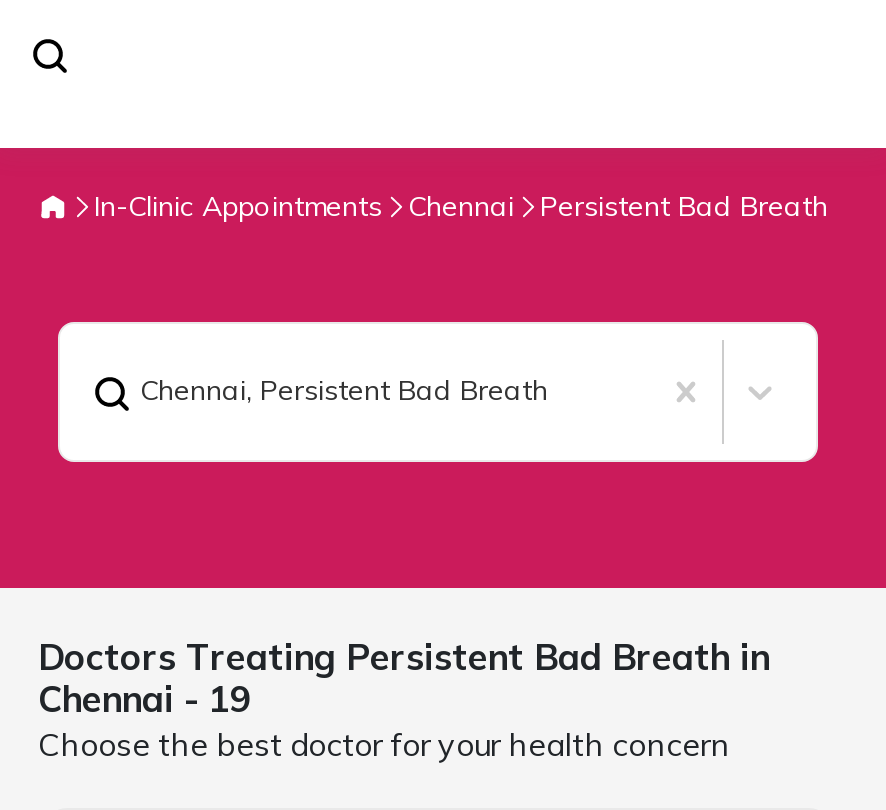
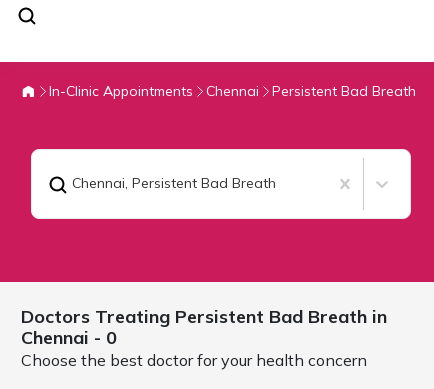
- Chennai - 19
+ Chennai - 0
